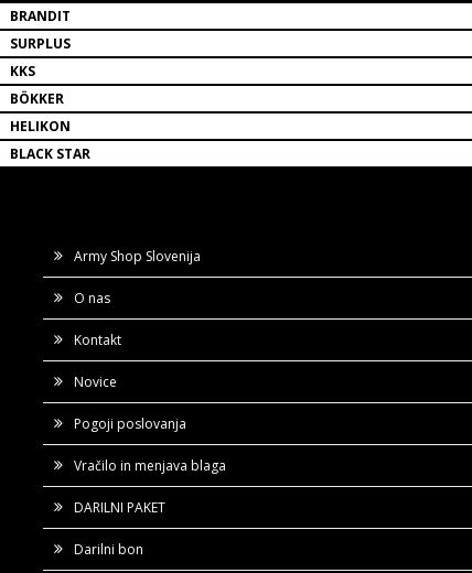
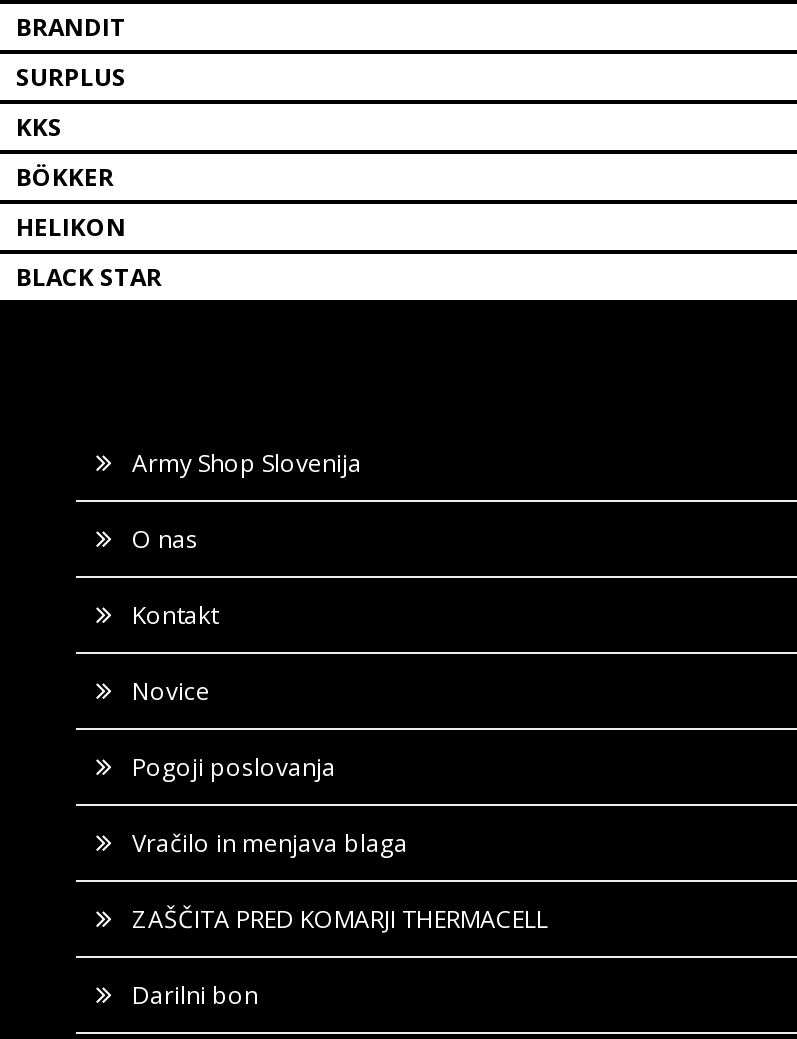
- DARILNI PAKET
+ ZAŠČITA PRED KOMARJI THERMACELL
